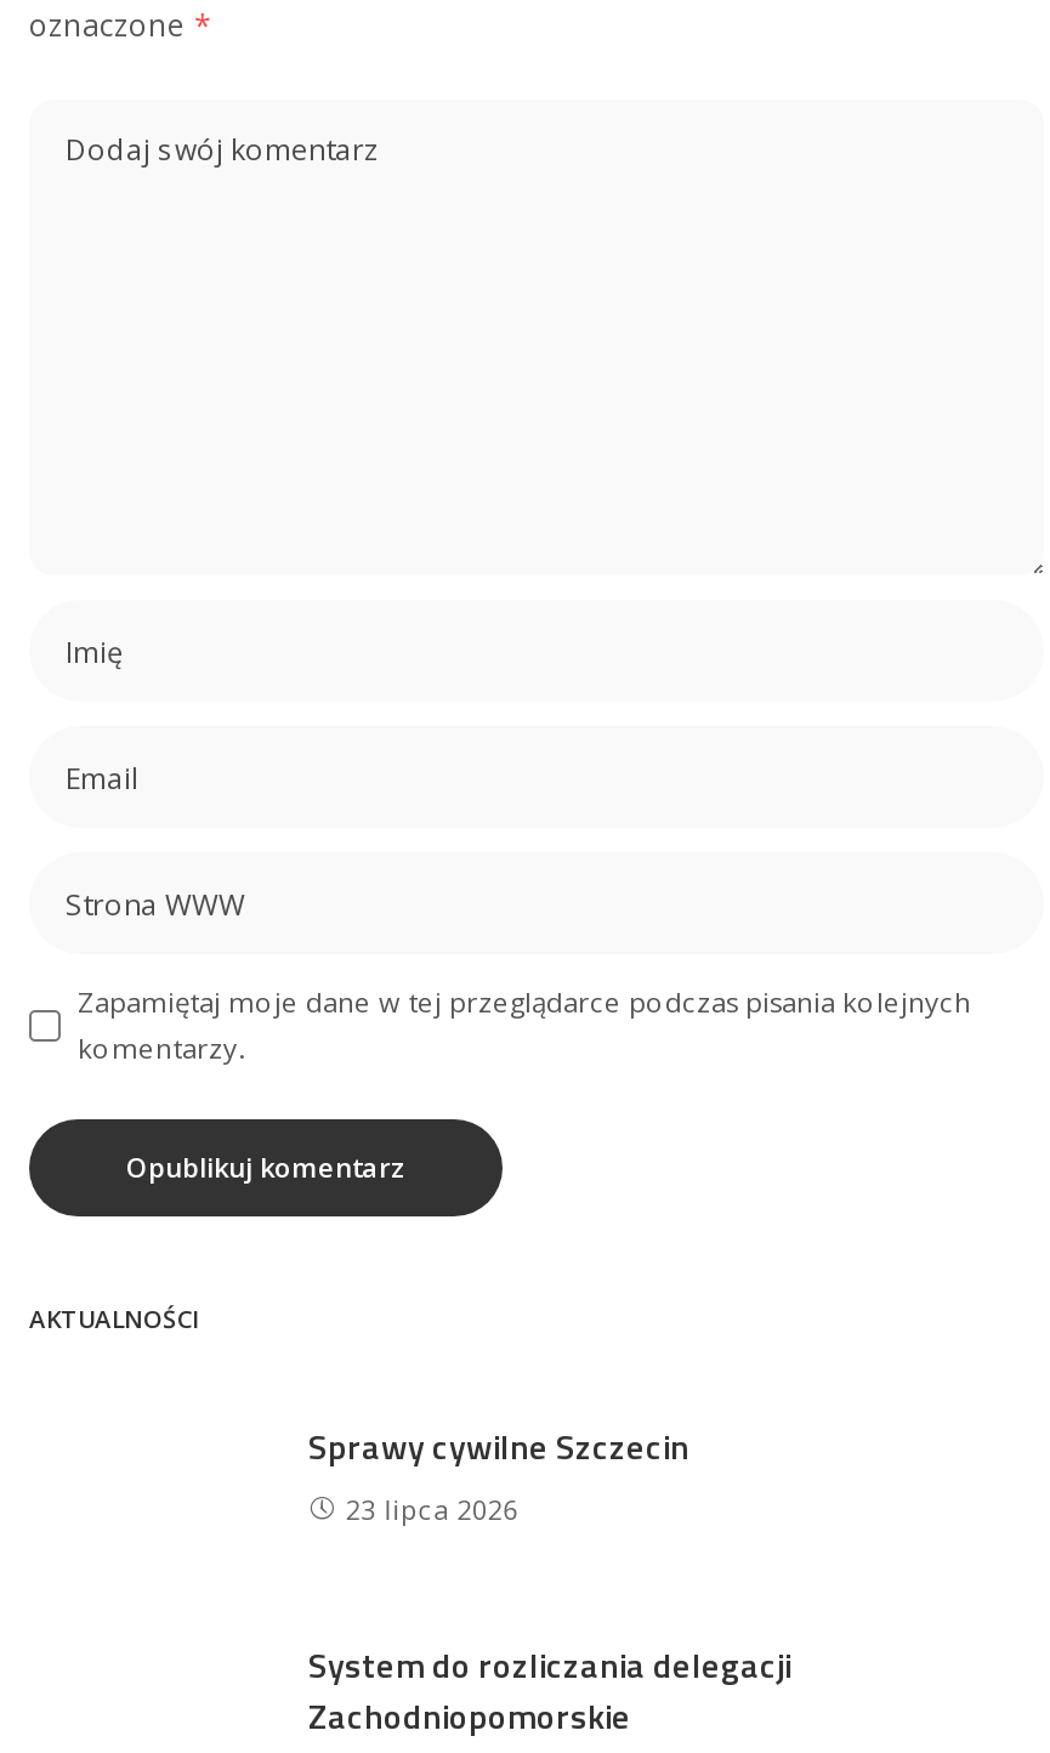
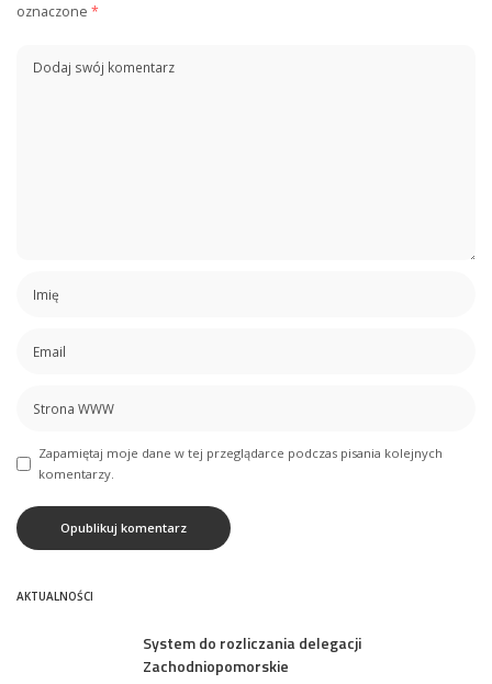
- Sprawy cywilne Szczecin
- 23 lipca 2026
